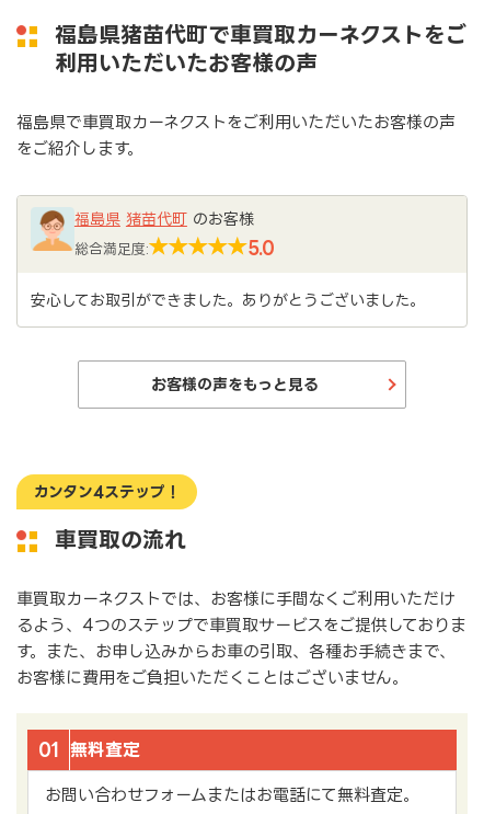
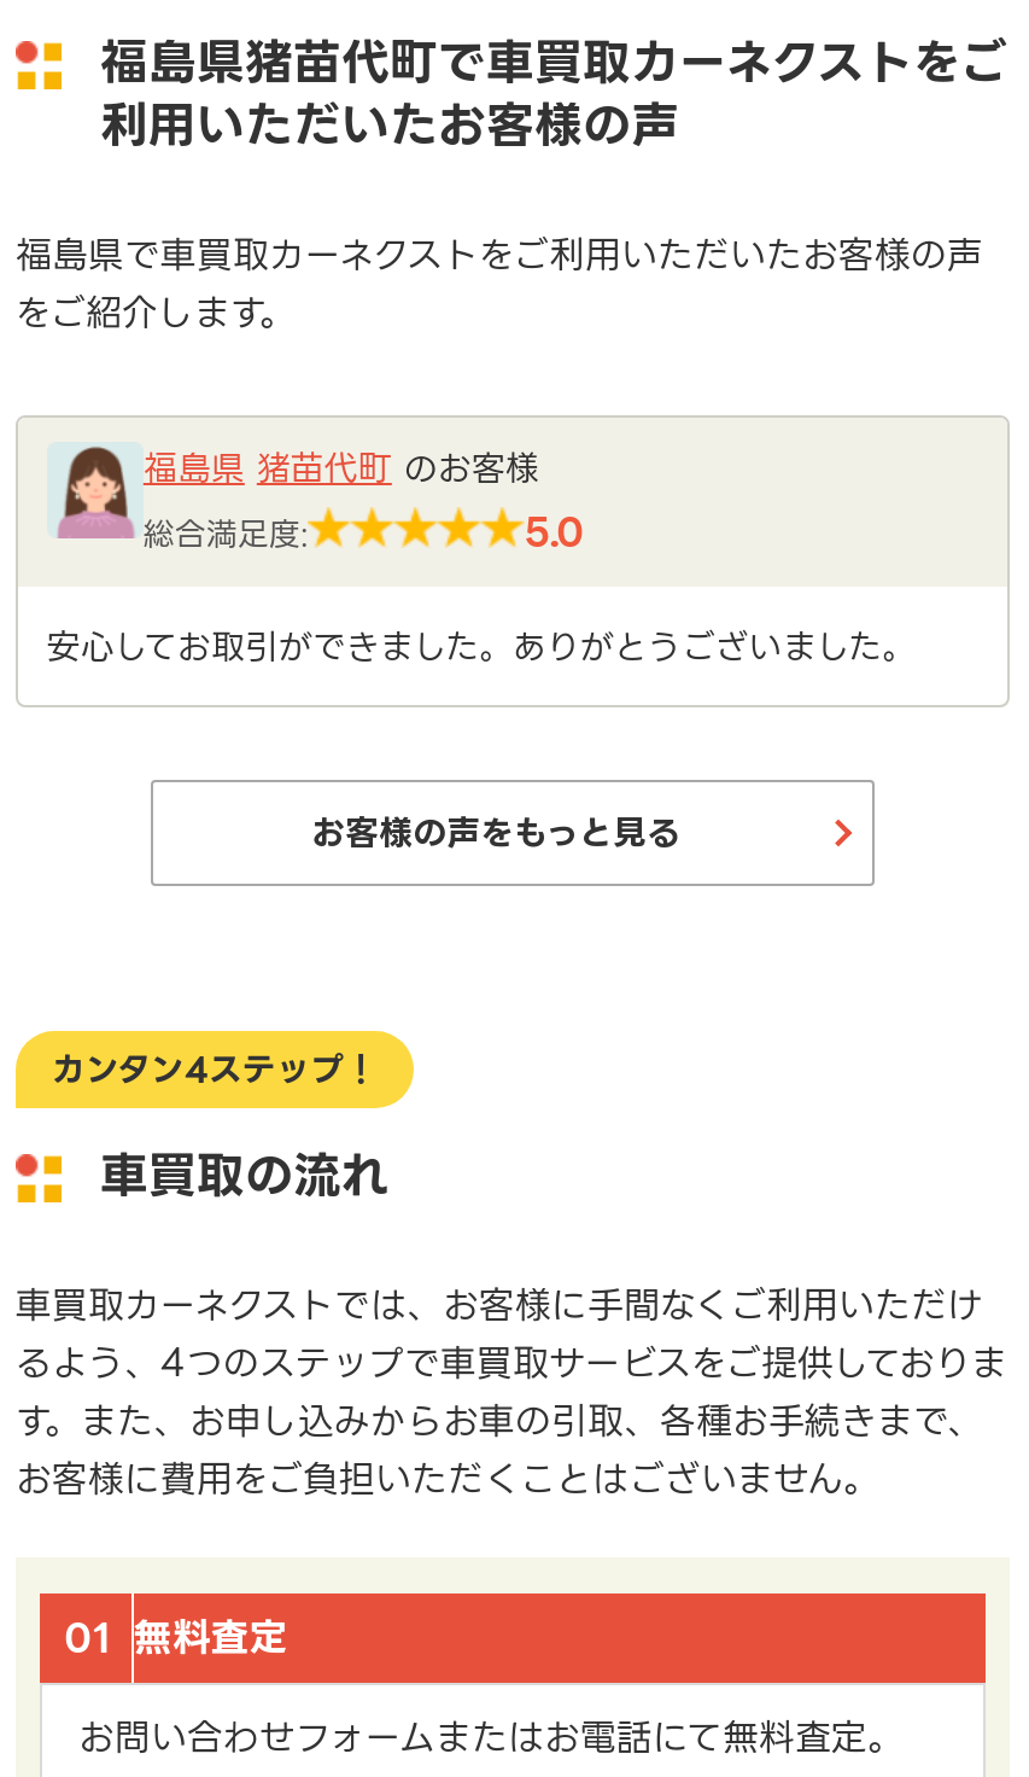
- [image]
+ [image]
